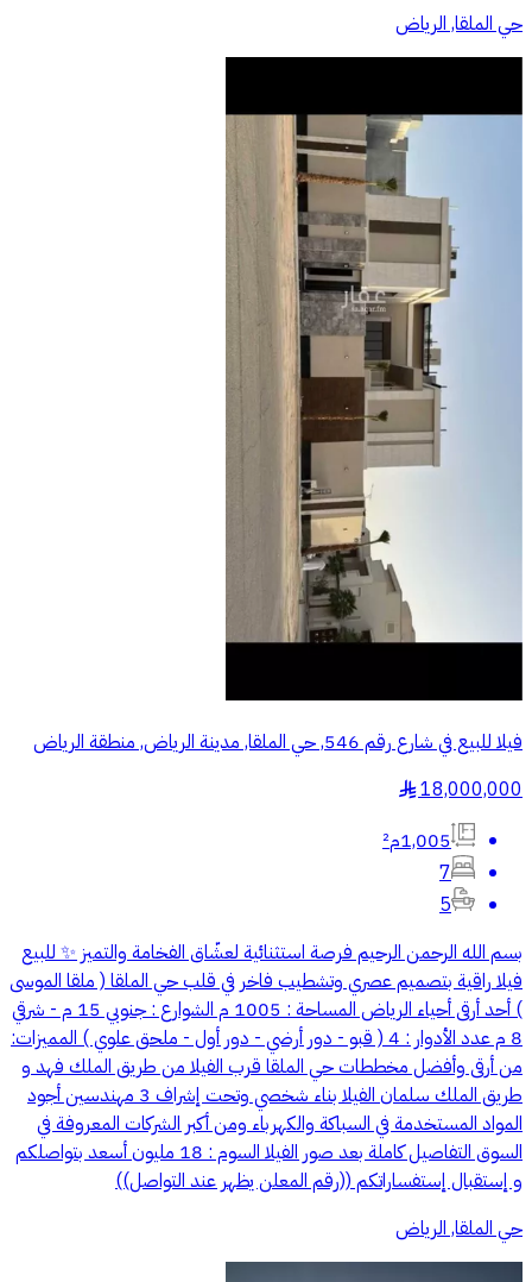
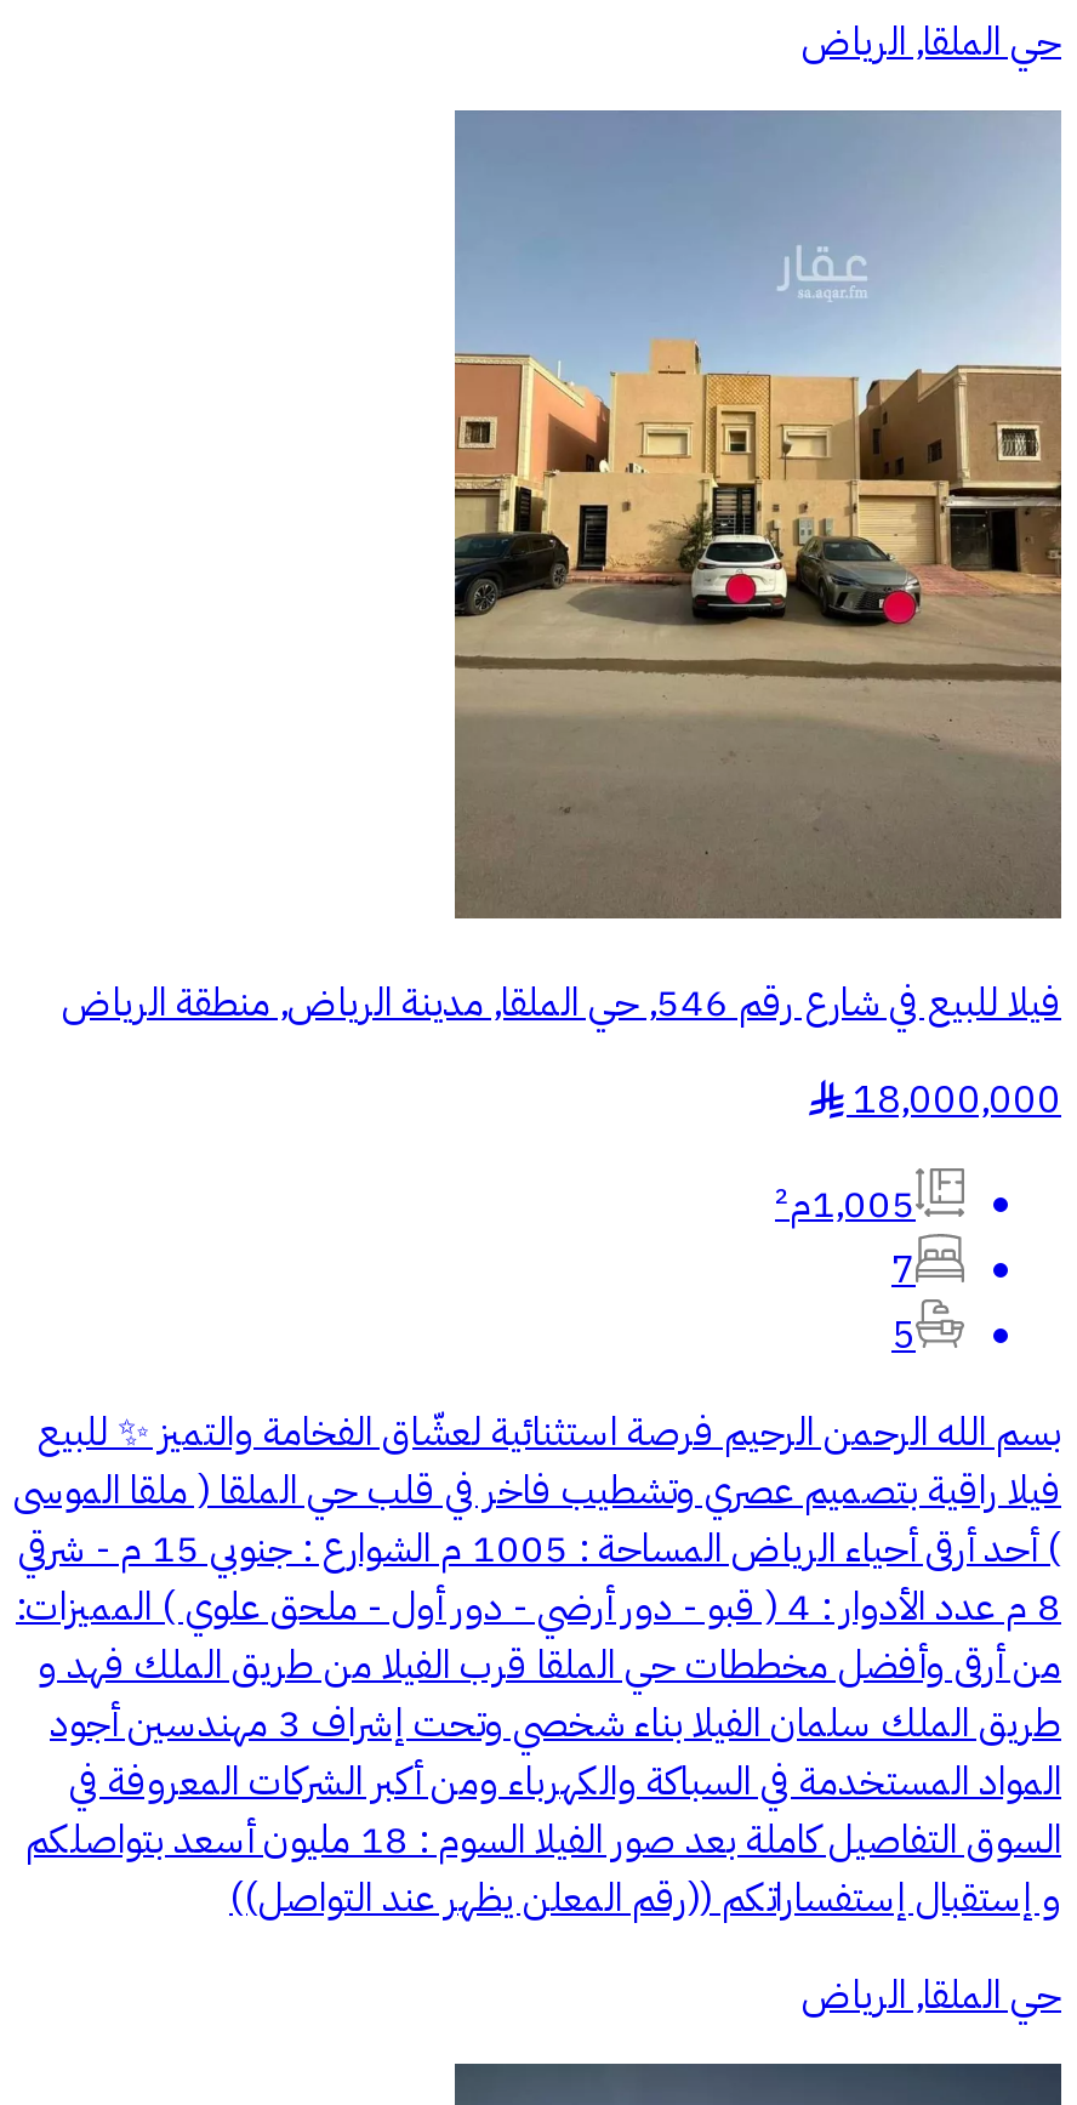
- [image]
+ [image]
